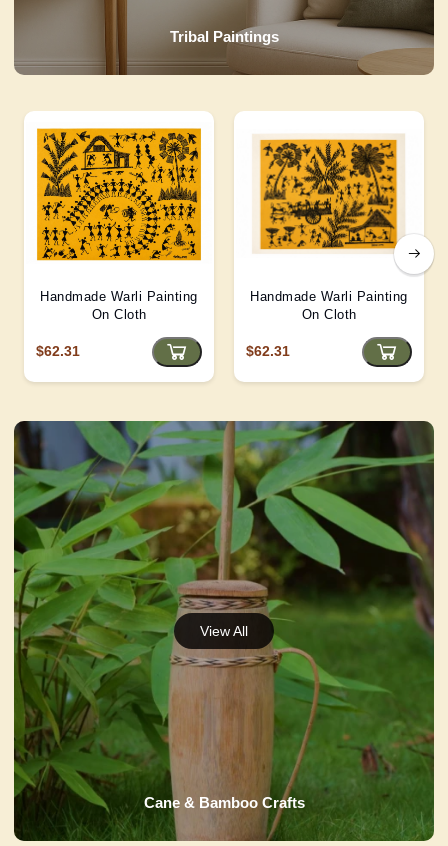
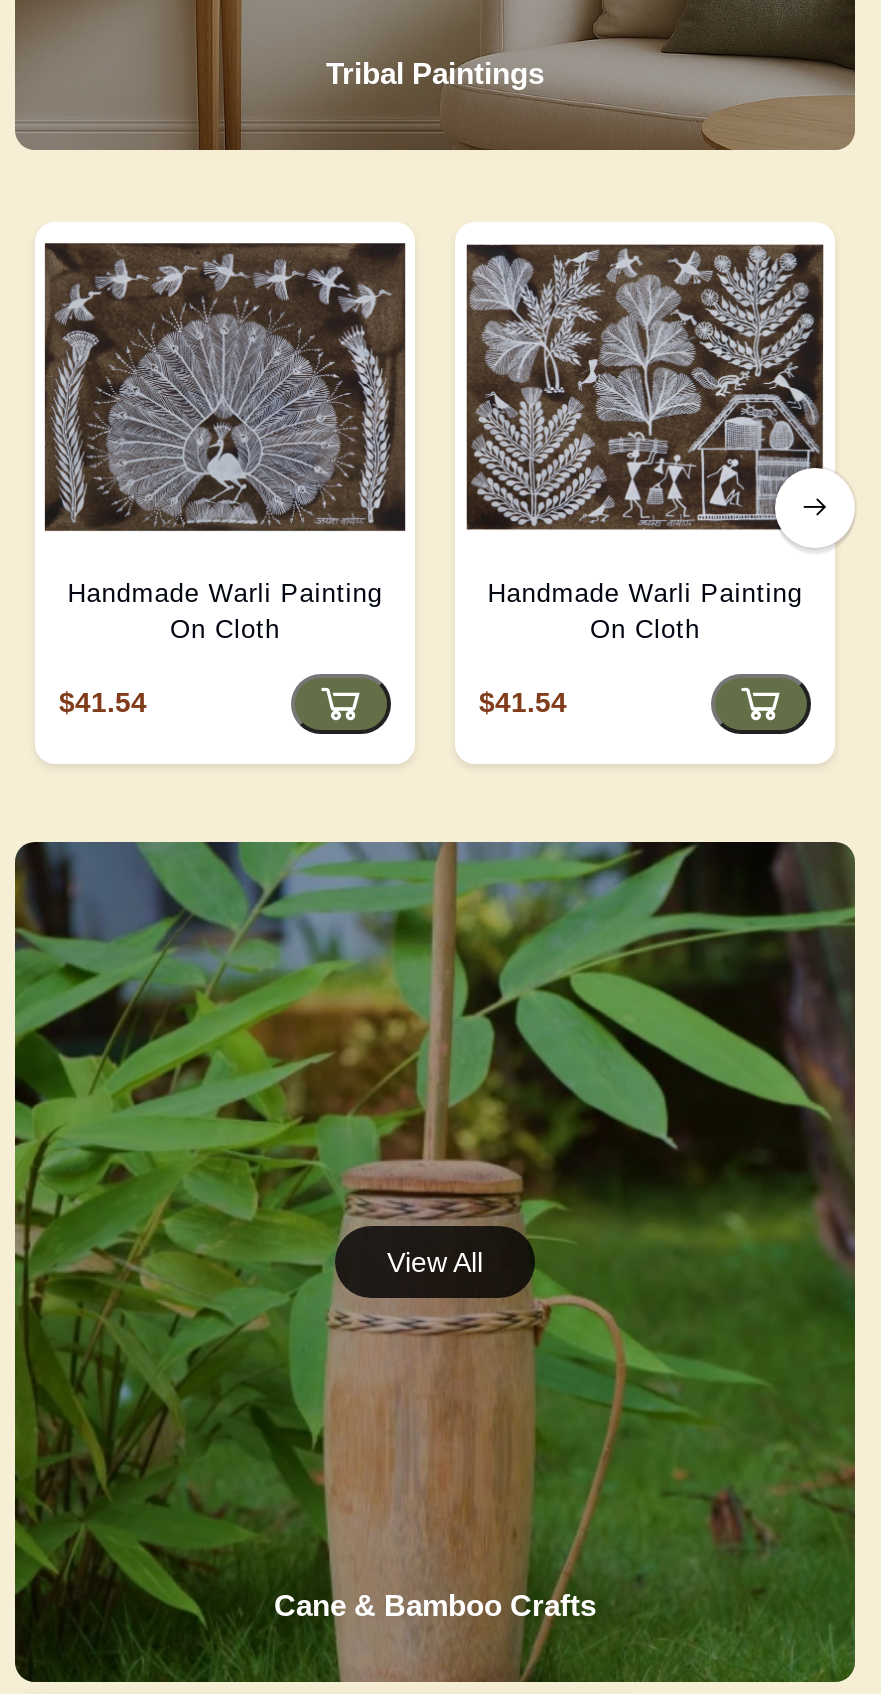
- [image]
+ [image]

- [image]
+ [image]

- $62.31
+ $41.54

- $62.31
+ $41.54
